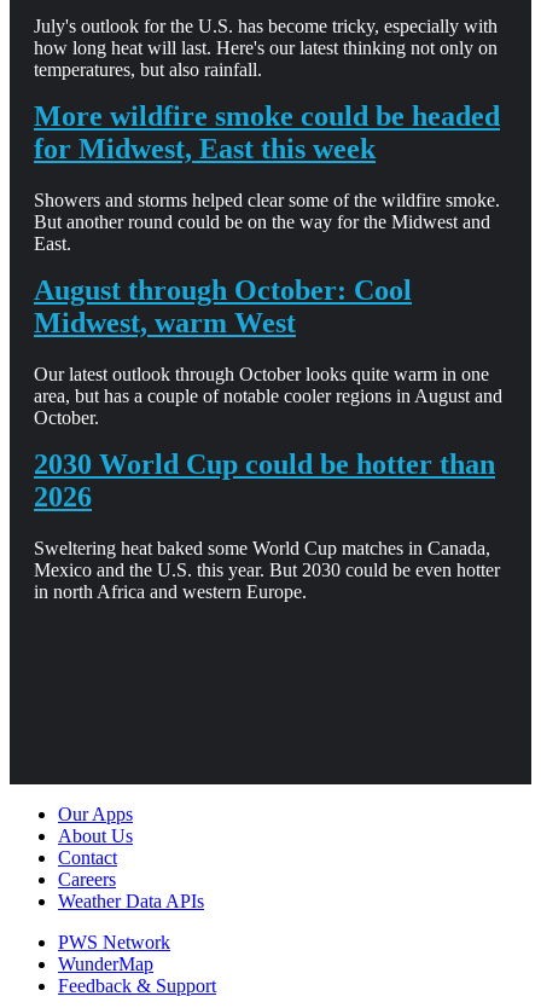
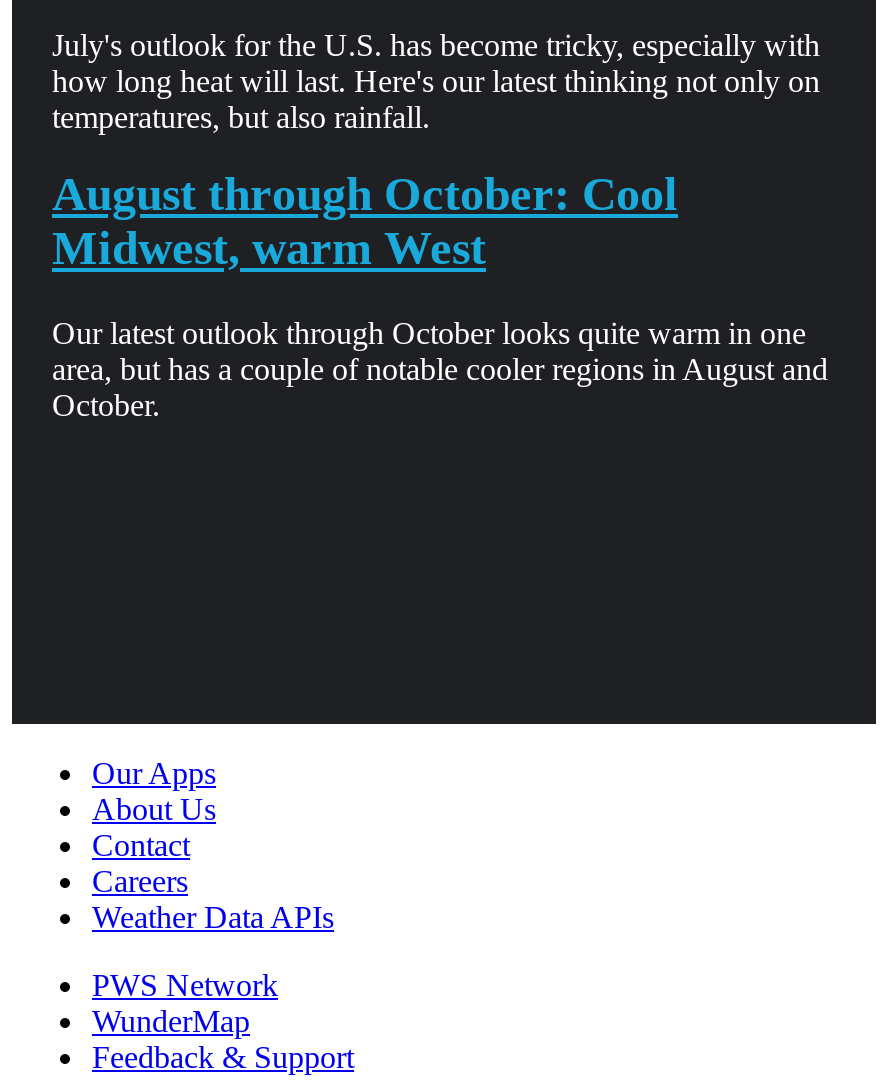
- More wildfire smoke could be headed
- for Midwest, East this week
- Showers and storms helped clear some of the wildfire smoke.
- But another round could be on the way for the Midwest and
- East.

- 2030 World Cup could be hotter than
- 2026
- Sweltering heat baked some World Cup matches in Canada,
- Mexico and the U.S. this year. But 2030 could be even hotter
- in north Africa and western Europe.
